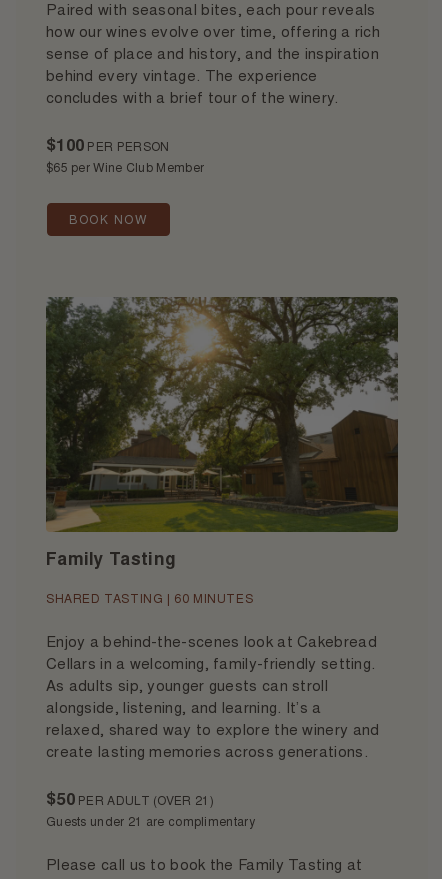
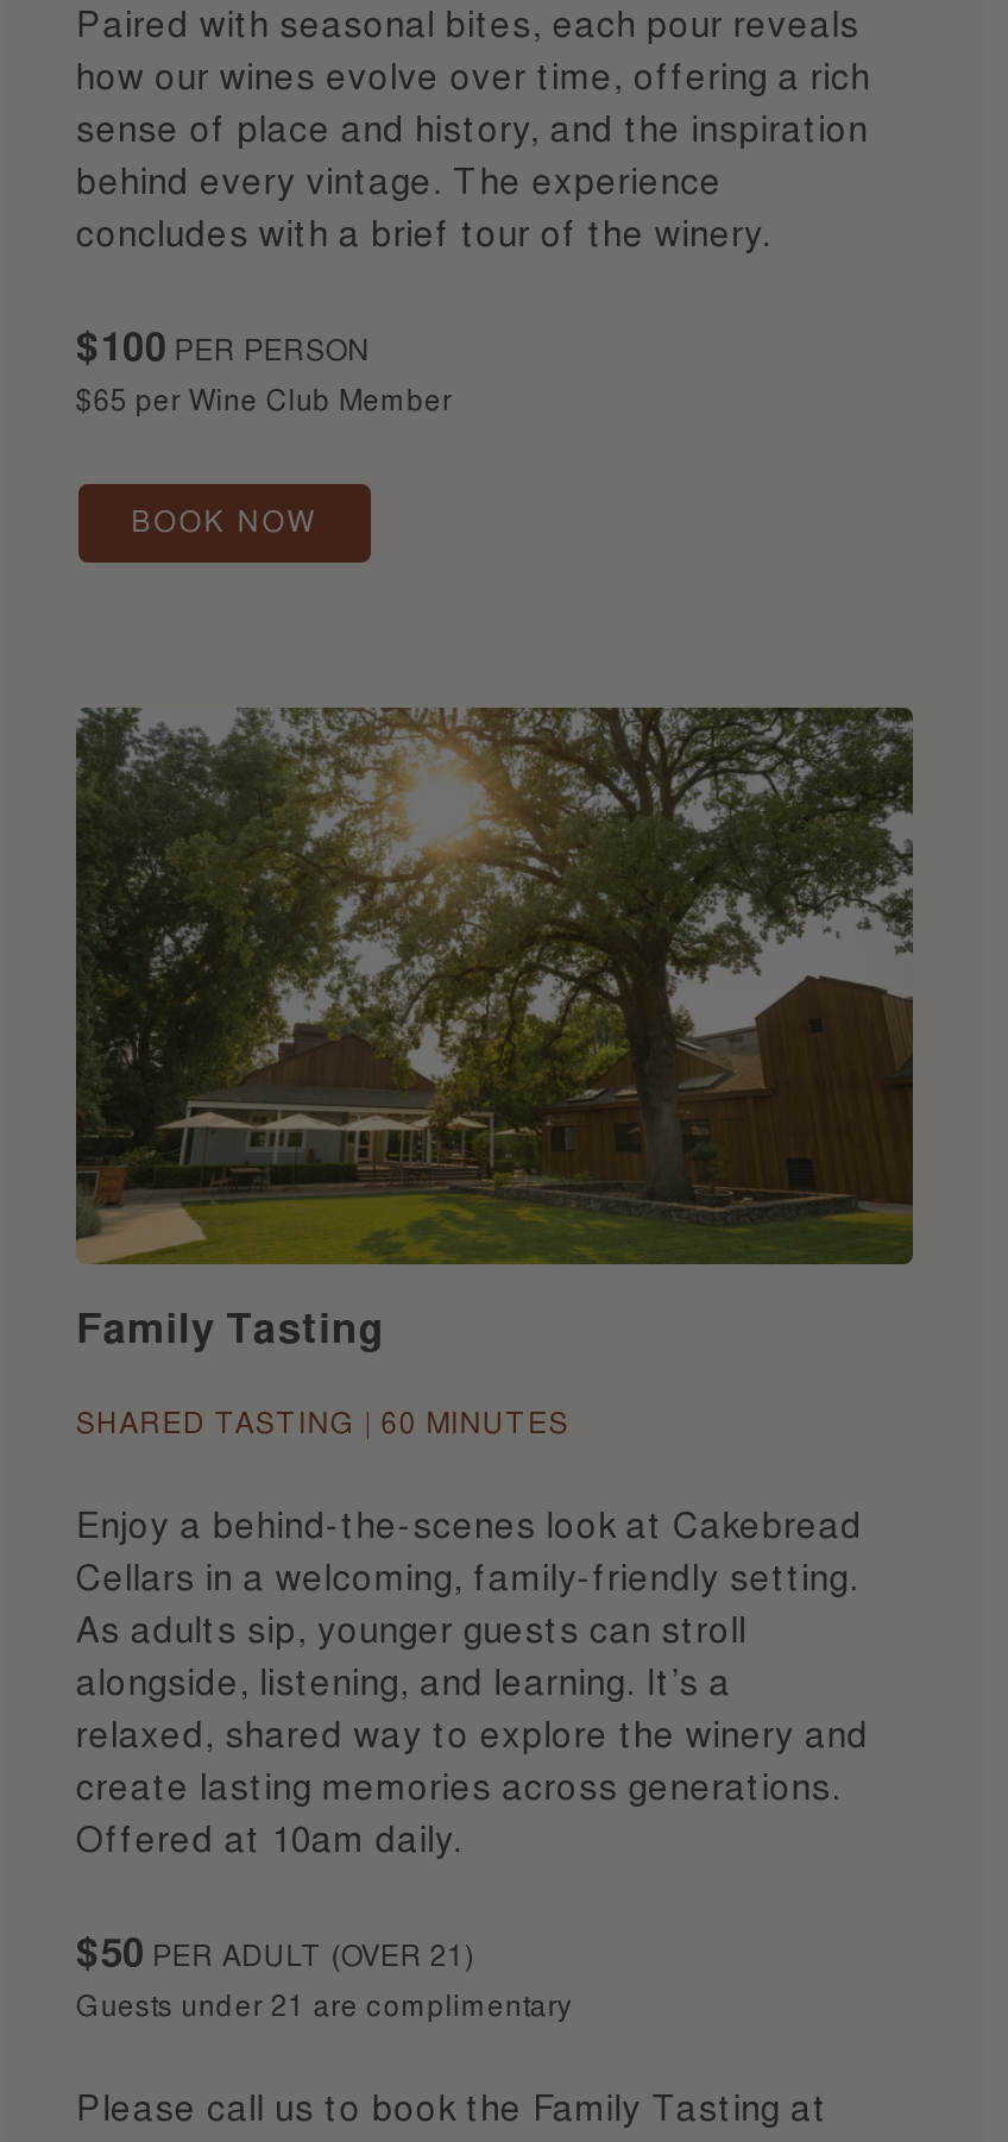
+ Offered at 10am daily.
